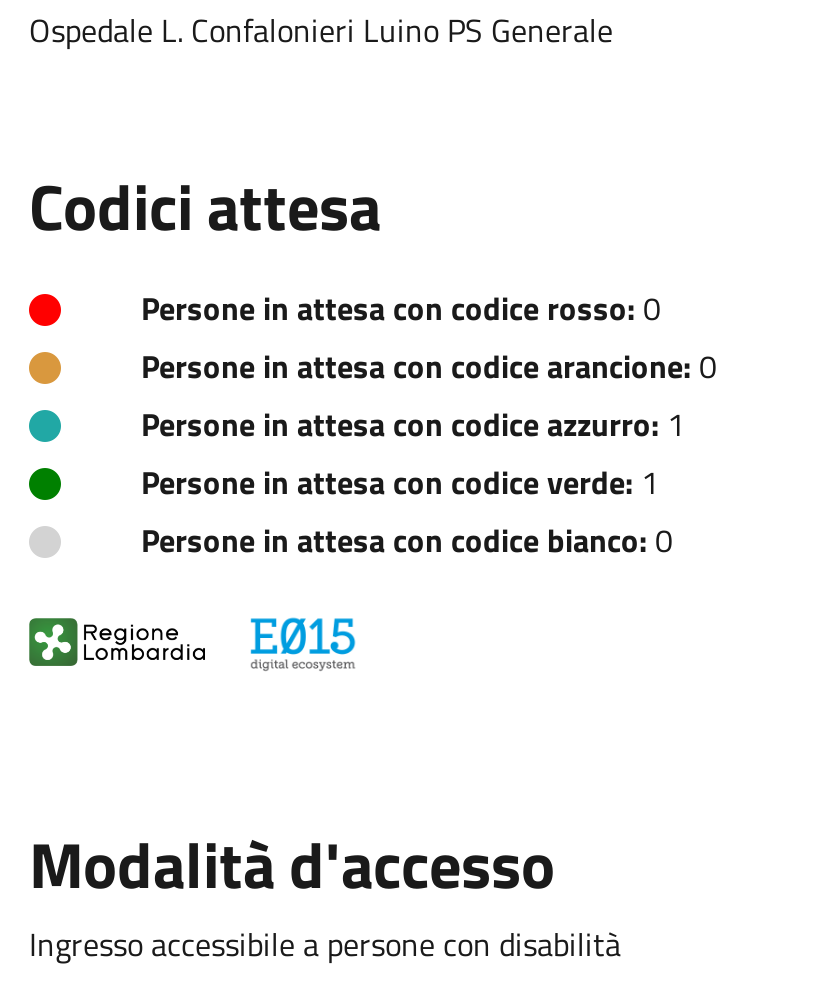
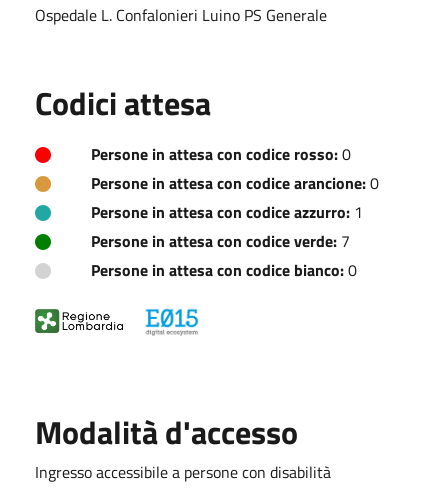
- Persone in attesa con codice verde: 1
+ Persone in attesa con codice verde: 7
